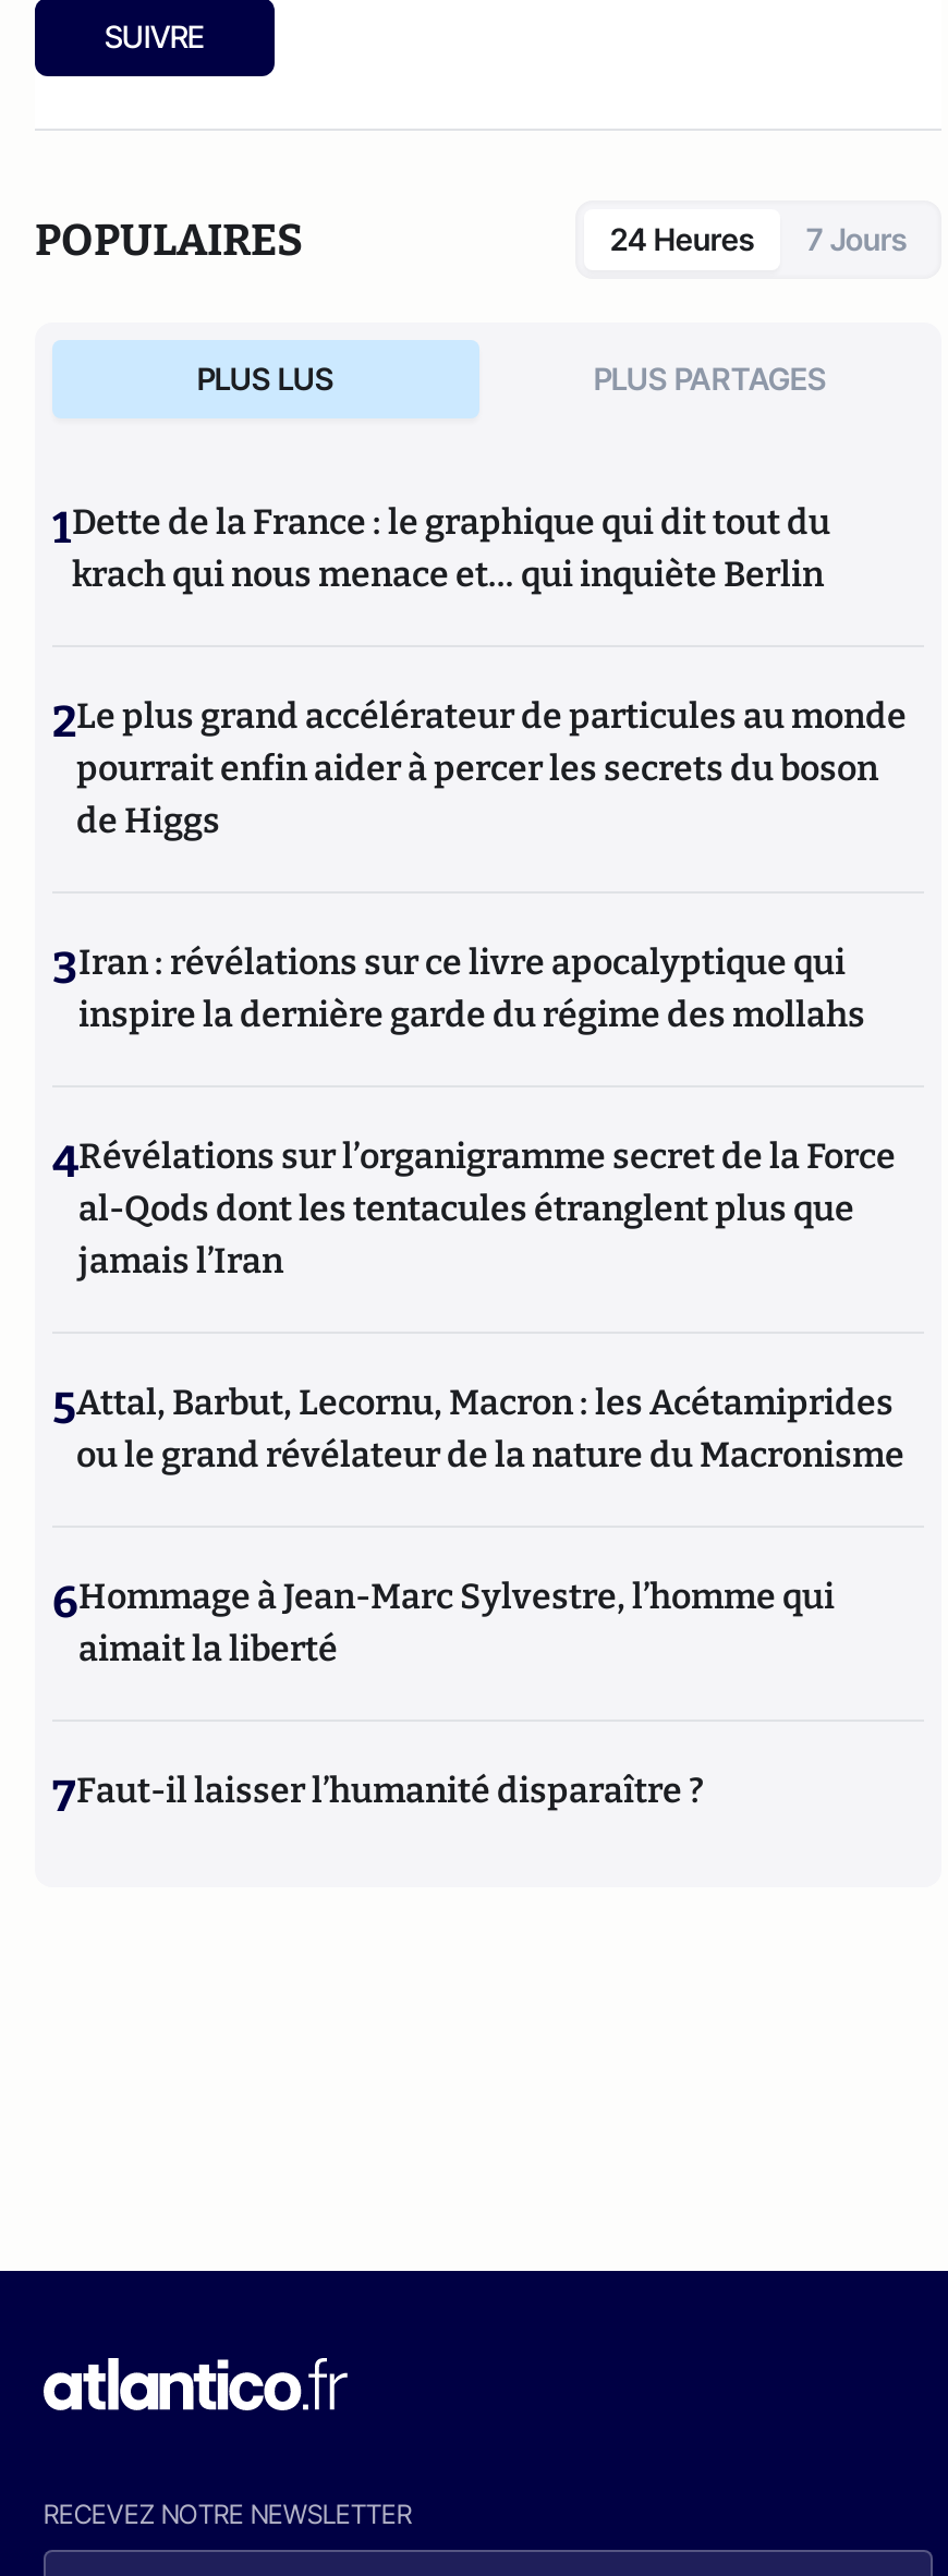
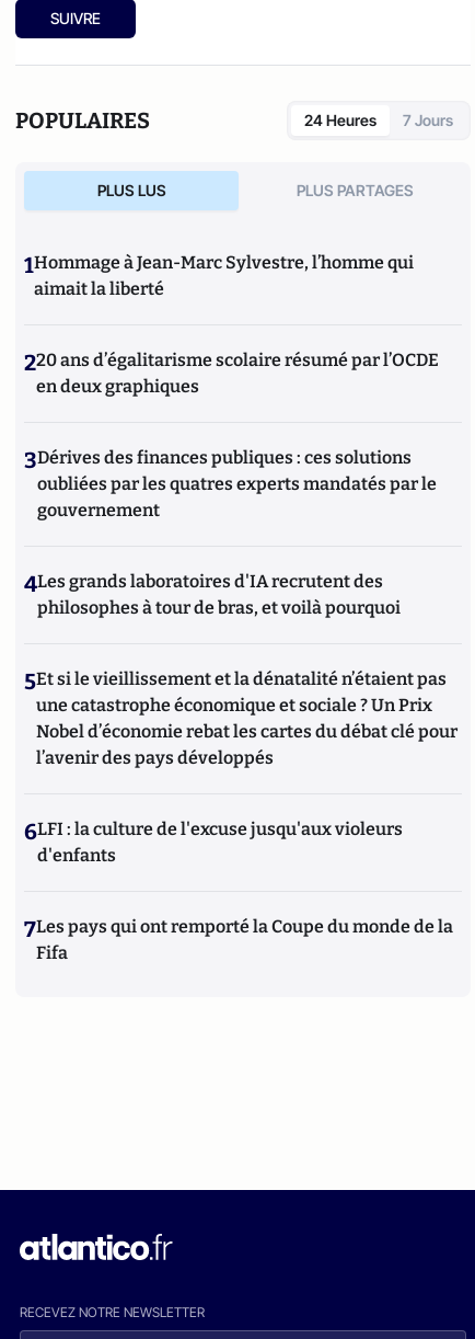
- 1Dette de la France : le graphique qui dit tout du
- krach qui nous menace et… qui inquiète Berlin
- 2Le plus grand accélérateur de particules au monde
- pourrait enfin aider à percer les secrets du boson
- de Higgs
- 3Iran : révélations sur ce livre apocalyptique qui
- inspire la dernière garde du régime des mollahs
- 4Révélations sur l’organigramme secret de la Force
- al-Qods dont les tentacules étranglent plus que
- jamais l’Iran
- 5Attal, Barbut, Lecornu, Macron : les Acétamiprides
- ou le grand révélateur de la nature du Macronisme
- 6Hommage à Jean-Marc Sylvestre, l’homme qui
+ 1Hommage à Jean-Marc Sylvestre, l’homme qui

moved up: aimait la liberté

- 7Faut-il laisser l’humanité disparaître ?
+ 220 ans d’égalitarisme scolaire résumé par l’OCDE
+ en deux graphiques
+ 3Dérives des finances publiques : ces solutions
+ oubliées par les quatres experts mandatés par le
+ gouvernement
+ 4Les grands laboratoires d'IA recrutent des
+ philosophes à tour de bras, et voilà pourquoi
+ 5Et si le vieillissement et la dénatalité n’étaient pas
+ une catastrophe économique et sociale ? Un Prix
+ Nobel d’économie rebat les cartes du débat clé pour
+ l’avenir des pays développés
+ 6LFI : la culture de l'excuse jusqu'aux violeurs
+ d'enfants
+ 7Les pays qui ont remporté la Coupe du monde de la
+ Fifa
